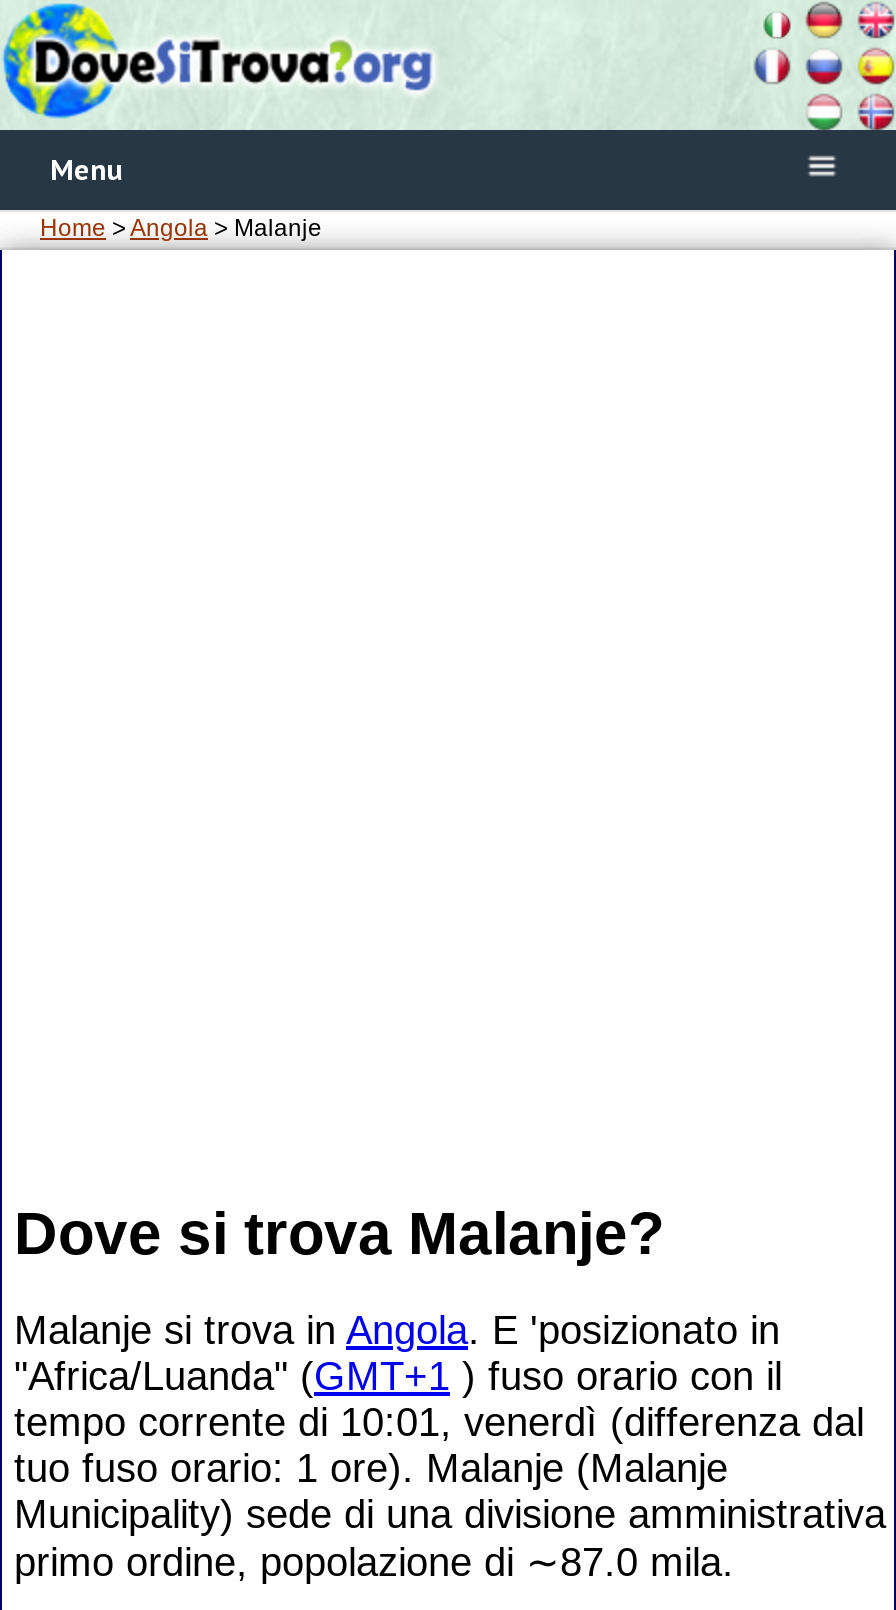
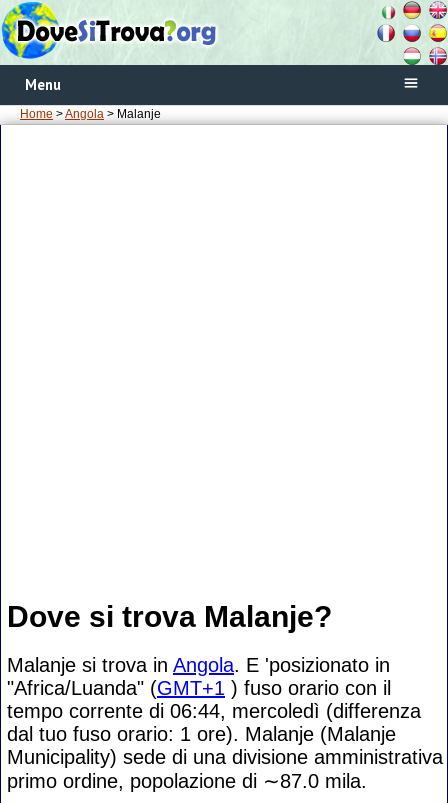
- tempo corrente di 10:01, venerdì (differenza dal
- tuo fuso orario: 1 ore). Malanje (Malanje
+ tempo corrente di 06:44, mercoledì (differenza
+ dal tuo fuso orario: 1 ore). Malanje (Malanje
